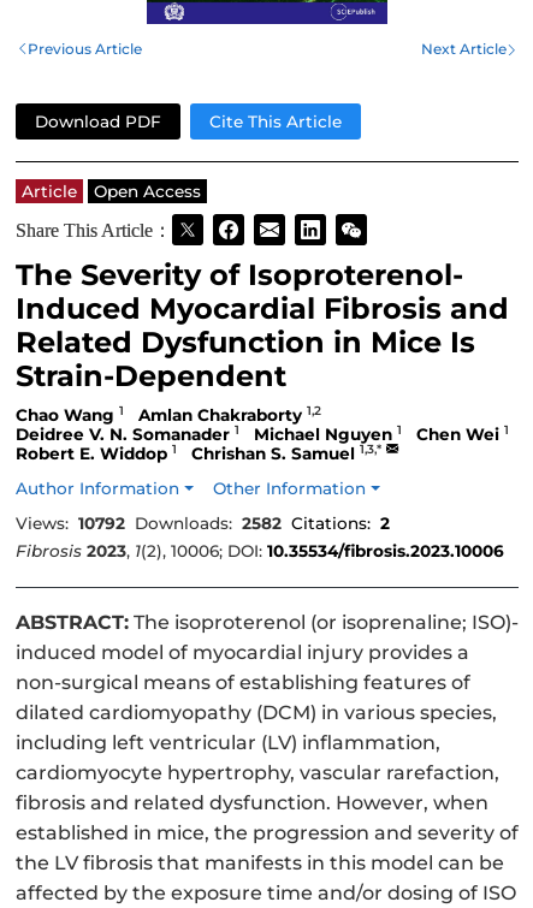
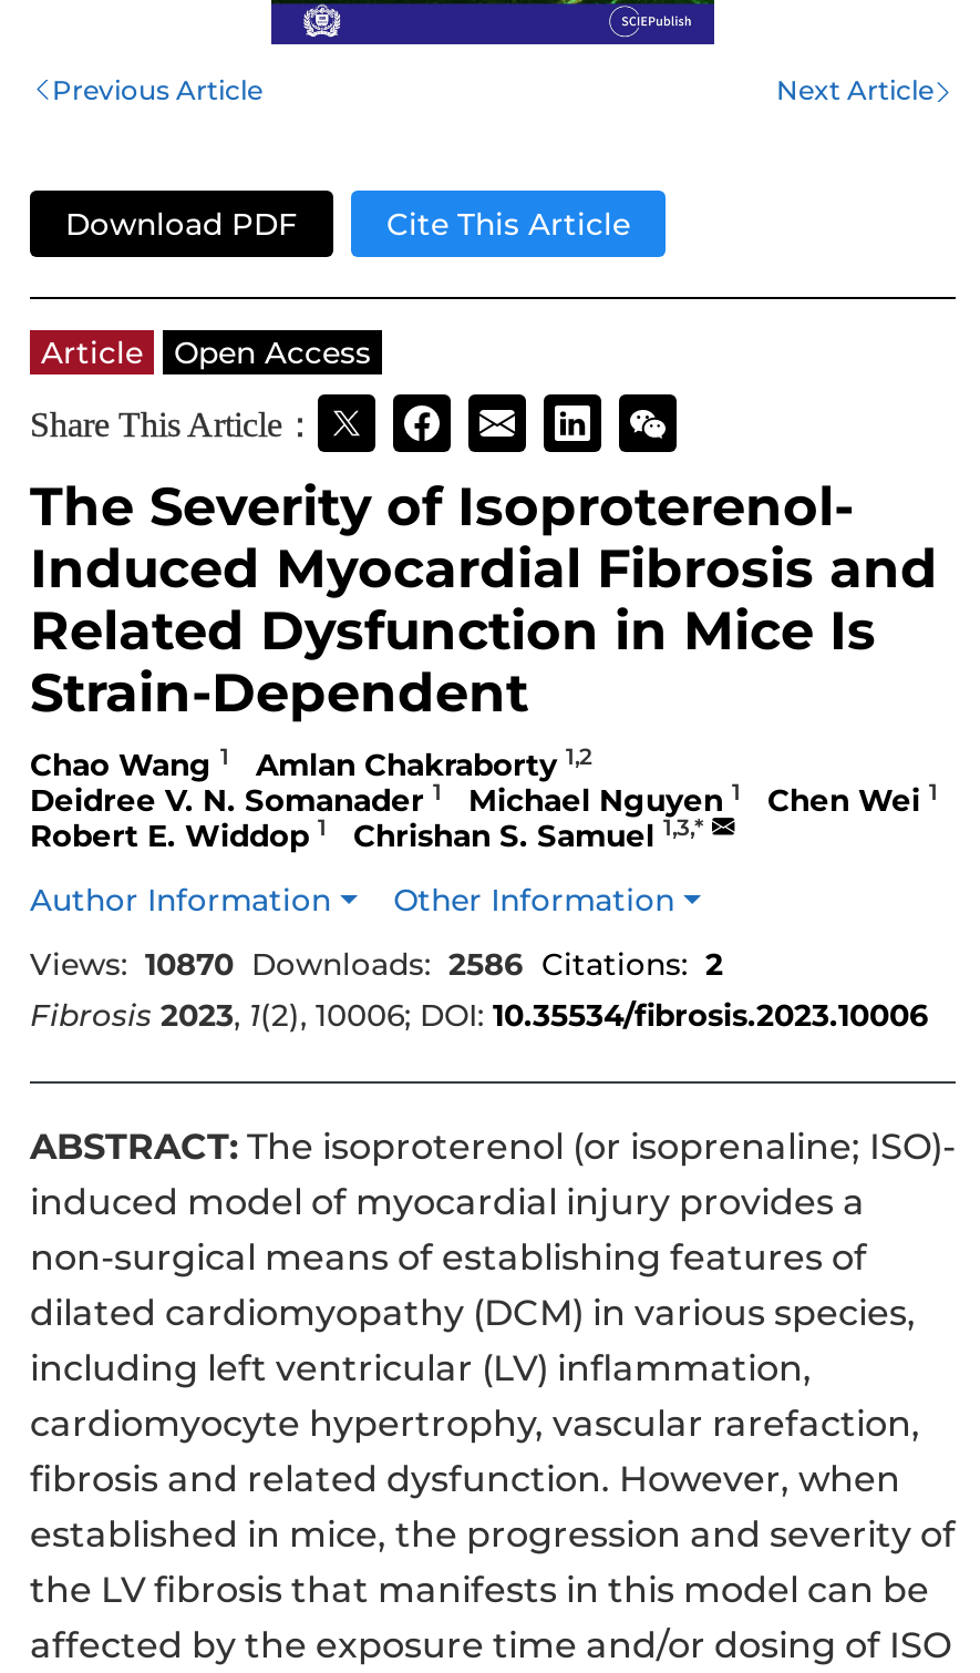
- Views: 10792 Downloads: 2582 Citations: 2
+ Views: 10870 Downloads: 2586 Citations: 2
